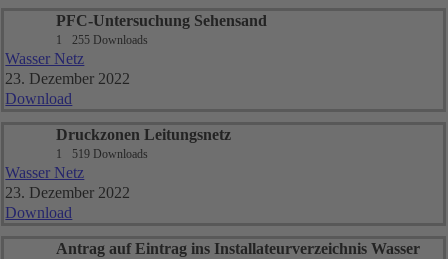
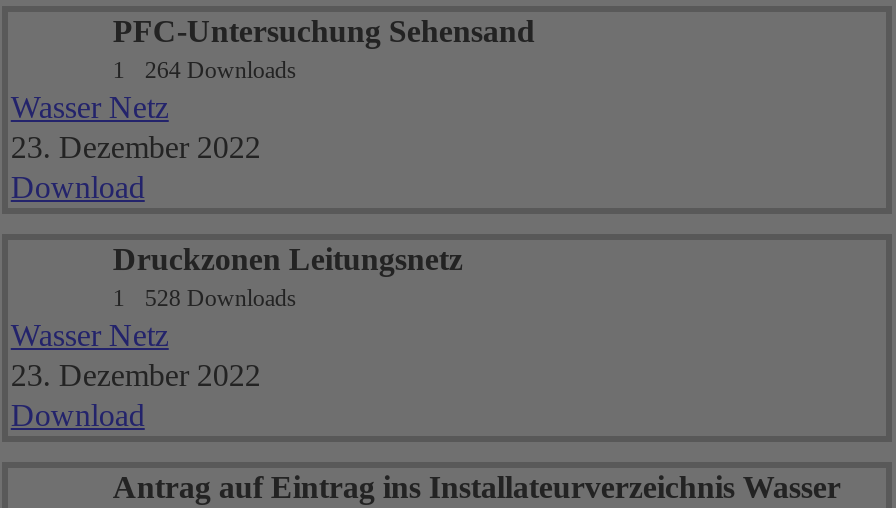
- 1 255 Downloads
+ 1 264 Downloads

- 1 519 Downloads
+ 1 528 Downloads
